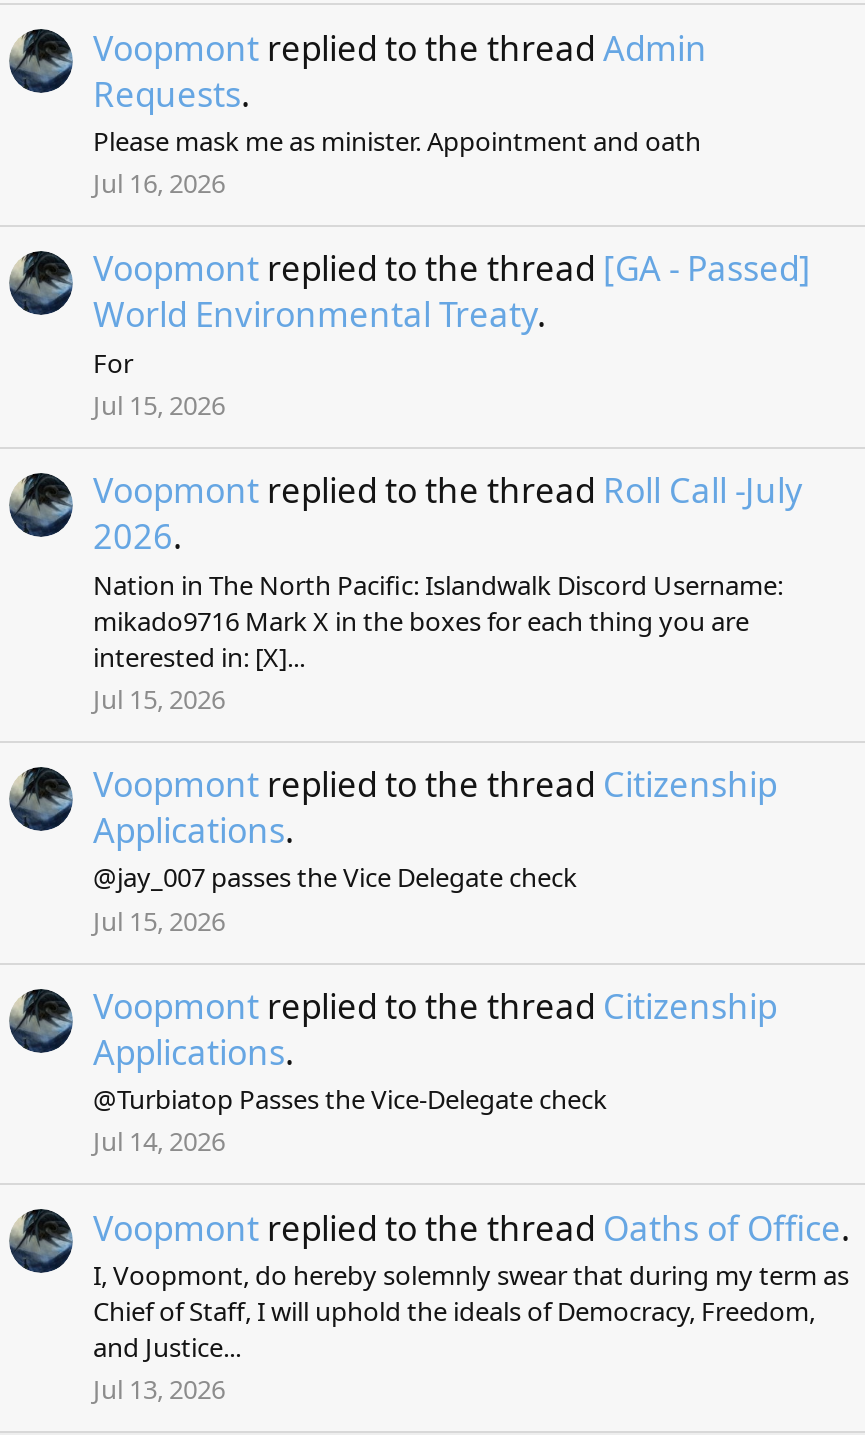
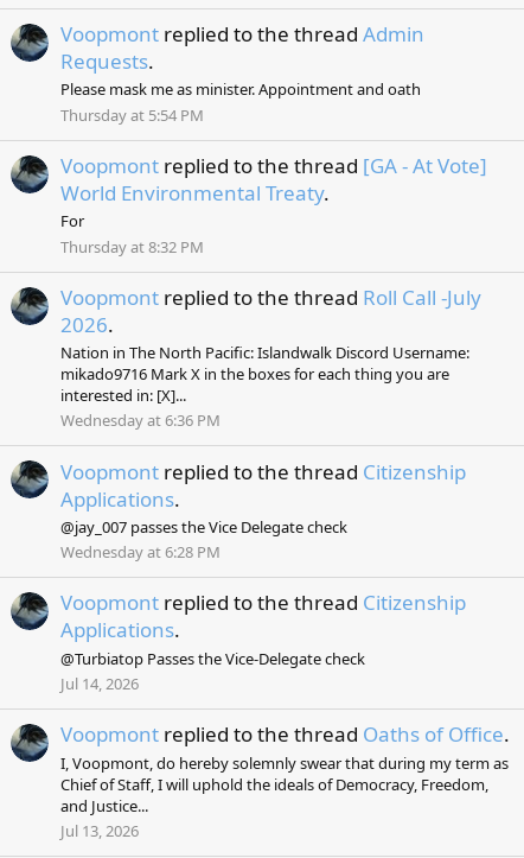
- Jul 16, 2026
+ Thursday at 5:54 PM

- Voopmont replied to the thread [GA - Passed]
+ Voopmont replied to the thread [GA - At Vote]

- Jul 15, 2026
+ Thursday at 8:32 PM

- Jul 15, 2026
+ Wednesday at 6:36 PM

- Jul 15, 2026
+ Wednesday at 6:28 PM
